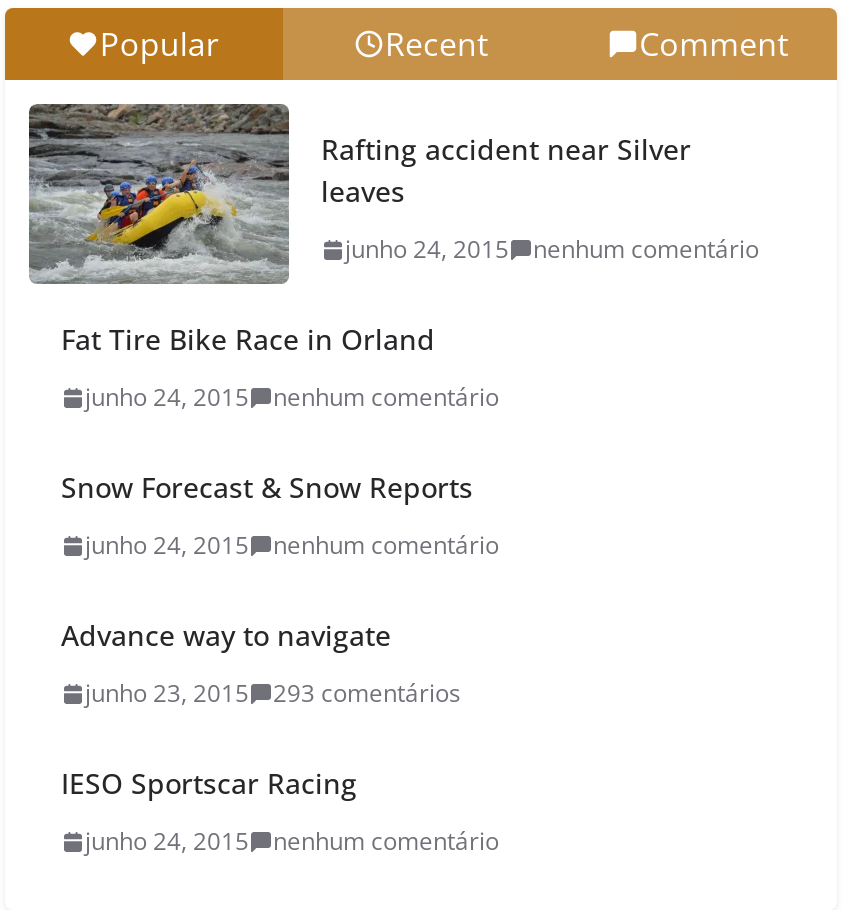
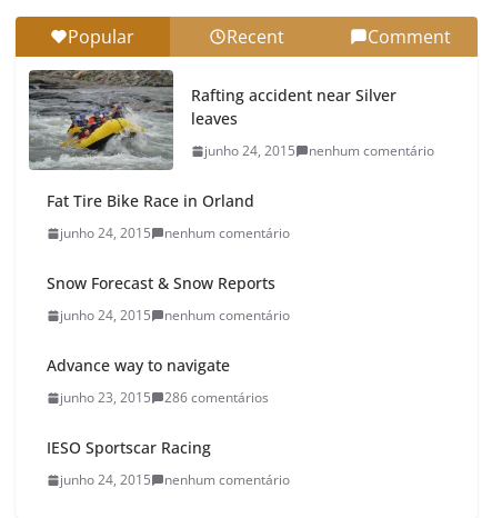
- junho 23, 2015 293 comentários
+ junho 23, 2015 286 comentários
